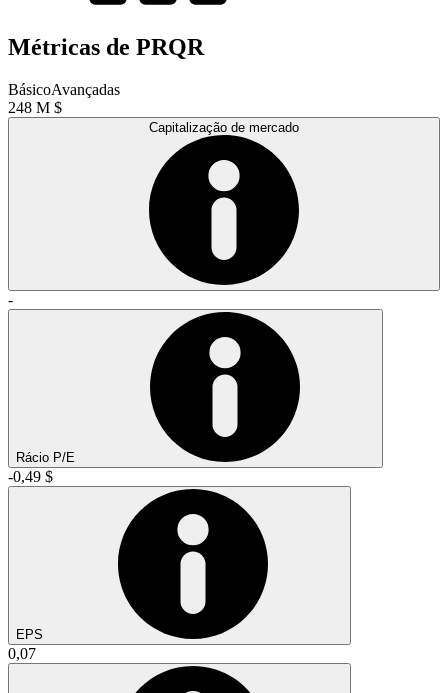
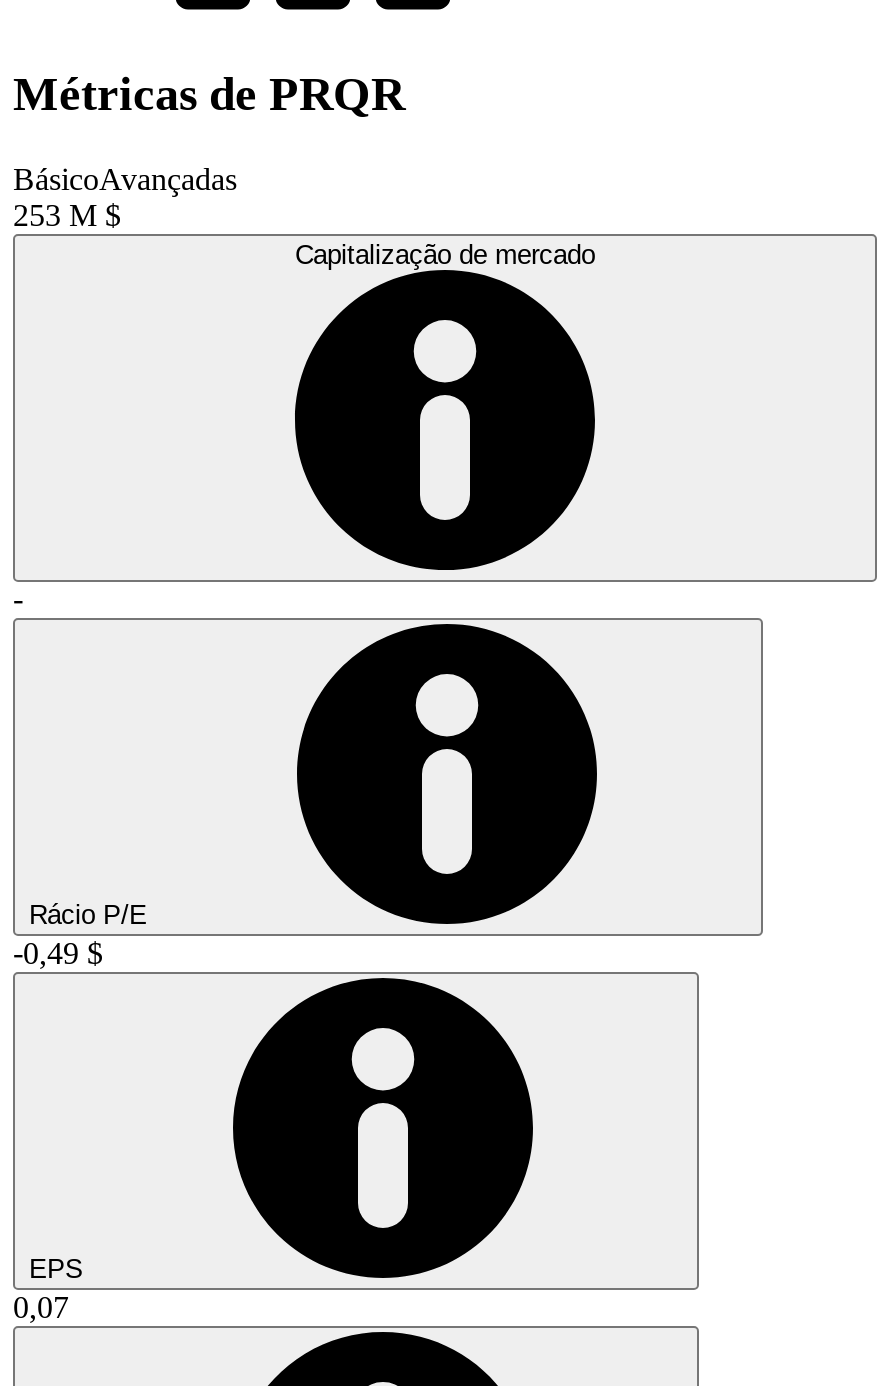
- 248 M $
+ 253 M $
